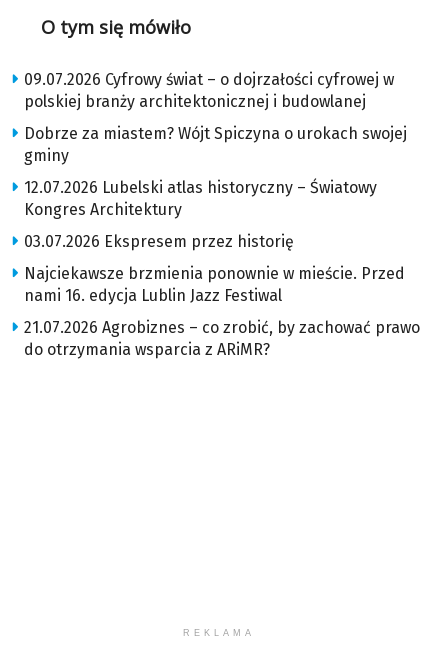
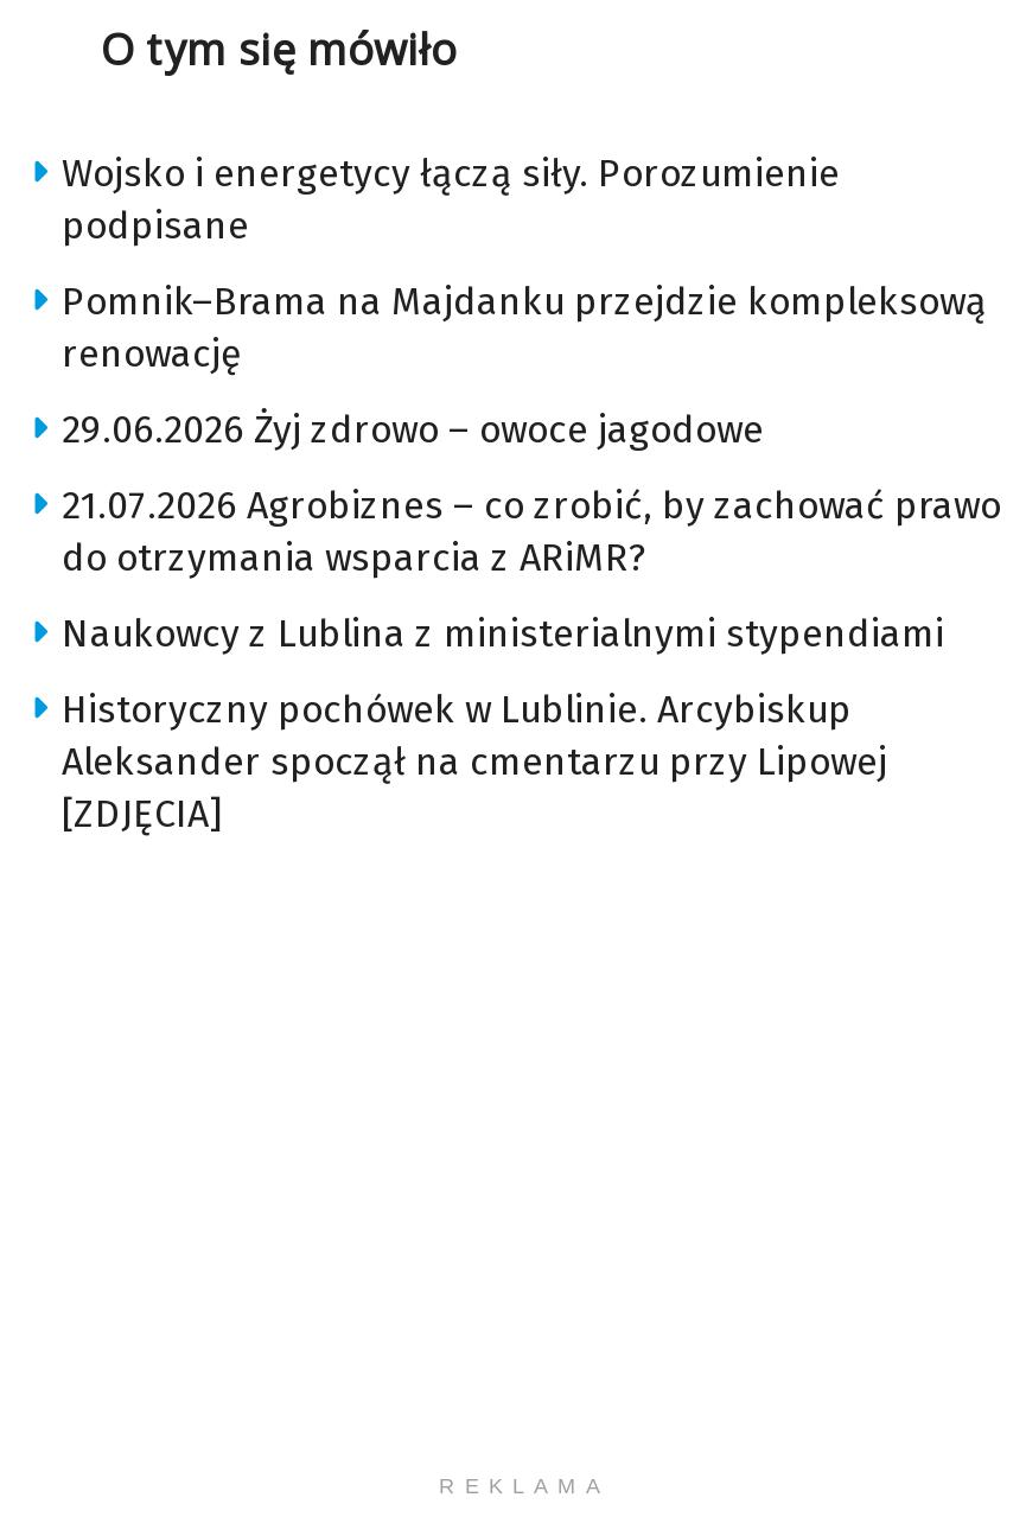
- 09.07.2026 Cyfrowy świat – o dojrzałości cyfrowej w
- polskiej branży architektonicznej i budowlanej
- Dobrze za miastem? Wójt Spiczyna o urokach swojej
- gminy
- 12.07.2026 Lubelski atlas historyczny – Światowy
- Kongres Architektury
- 03.07.2026 Ekspresem przez historię
- Najciekawsze brzmienia ponownie w mieście. Przed
- nami 16. edycja Lublin Jazz Festiwal
+ Wojsko i energetycy łączą siły. Porozumienie
+ podpisane
+ Pomnik–Brama na Majdanku przejdzie kompleksową
+ renowację
+ 29.06.2026 Żyj zdrowo – owoce jagodowe

moved up: 21.07.2026 Agrobiznes – co zrobić, by zachować prawo | do otrzymania wsparcia z ARiMR?

+ Naukowcy z Lublina z ministerialnymi stypendiami
+ Historyczny pochówek w Lublinie. Arcybiskup
+ Aleksander spoczął na cmentarzu przy Lipowej
+ [ZDJĘCIA]
